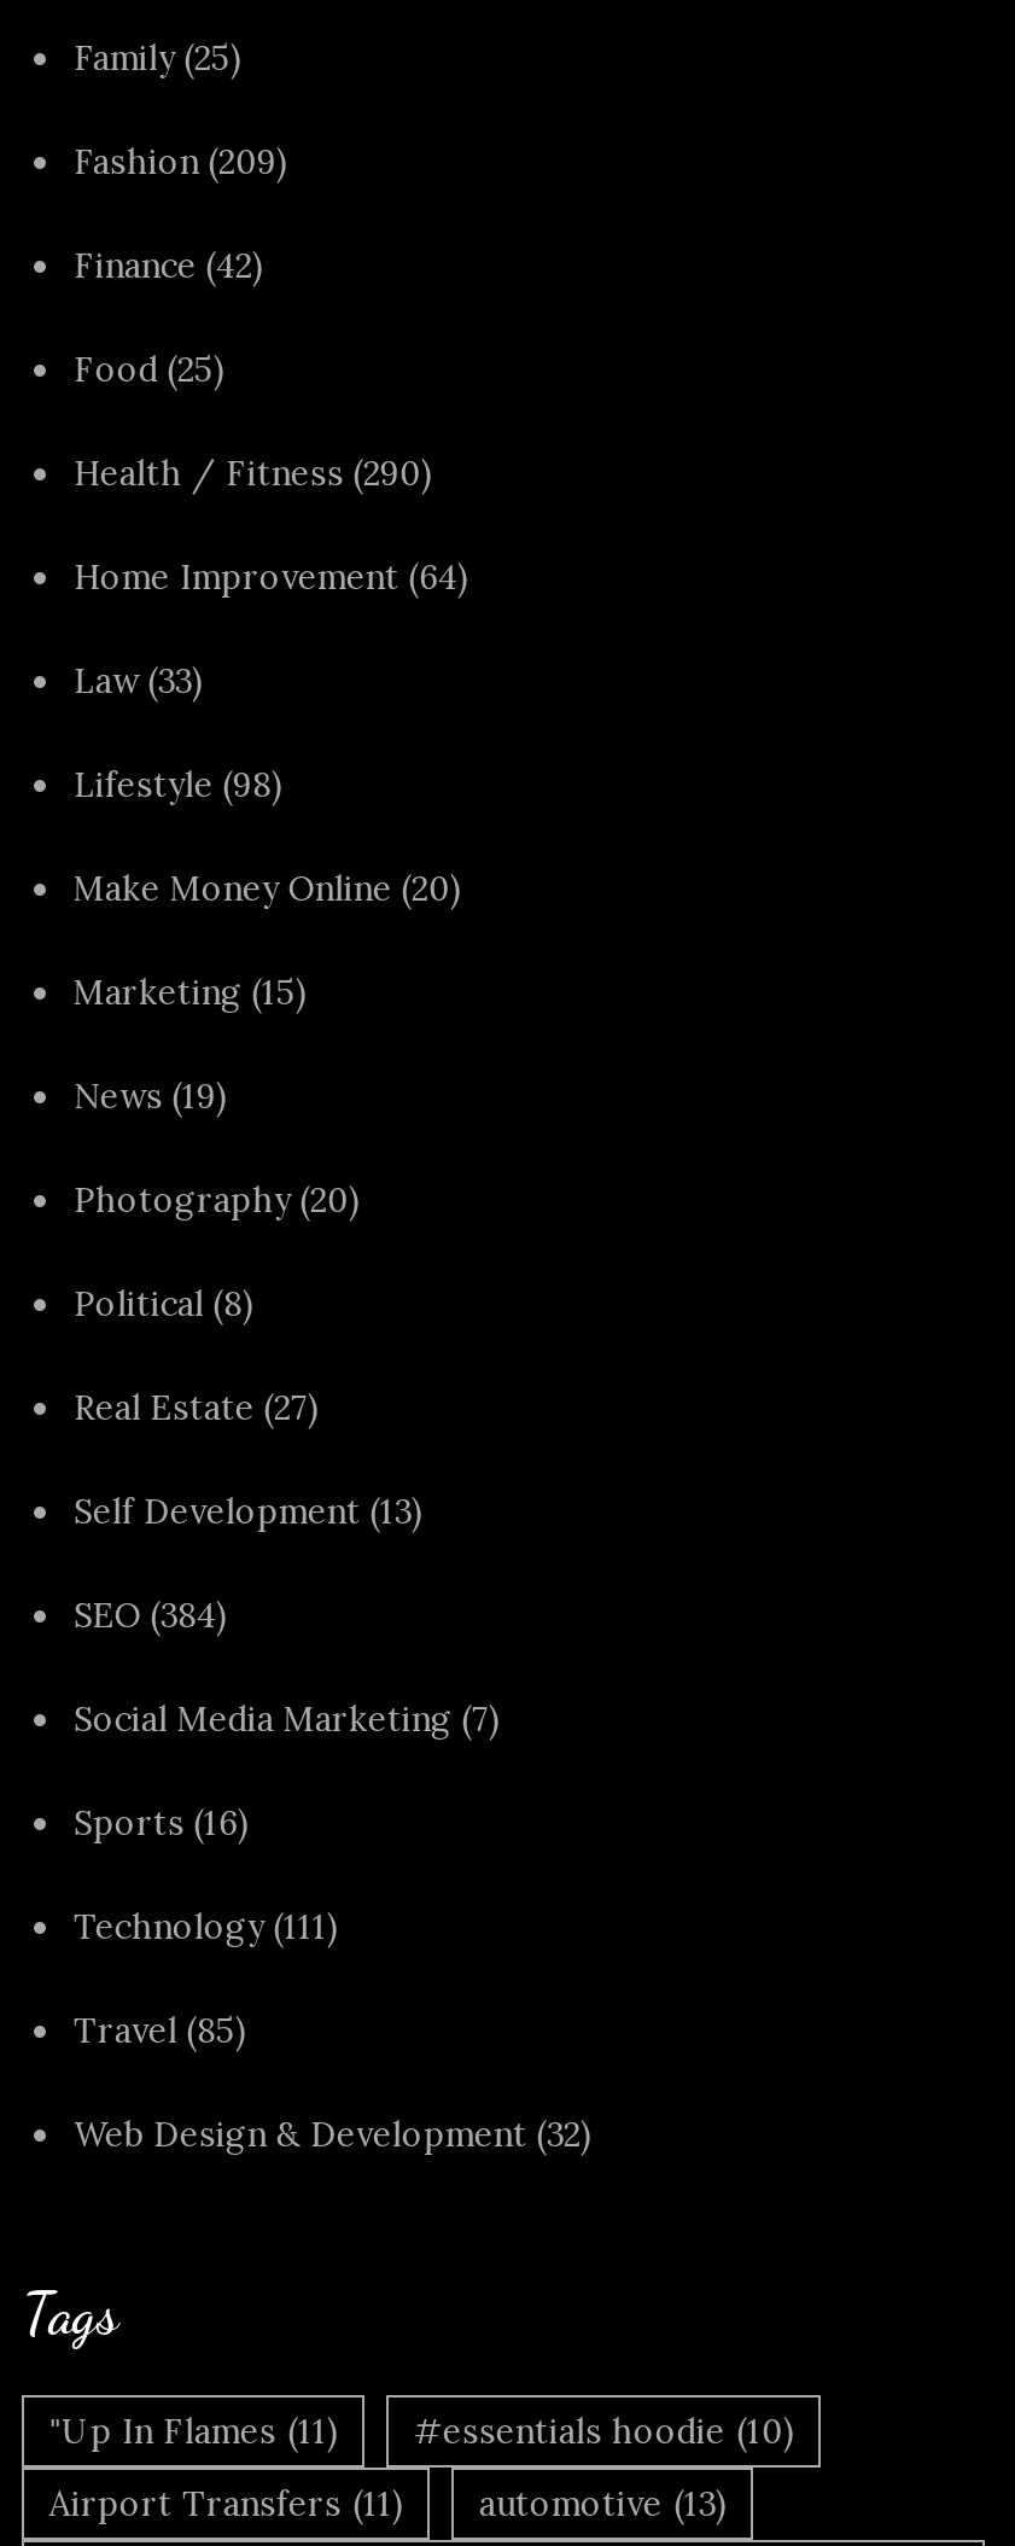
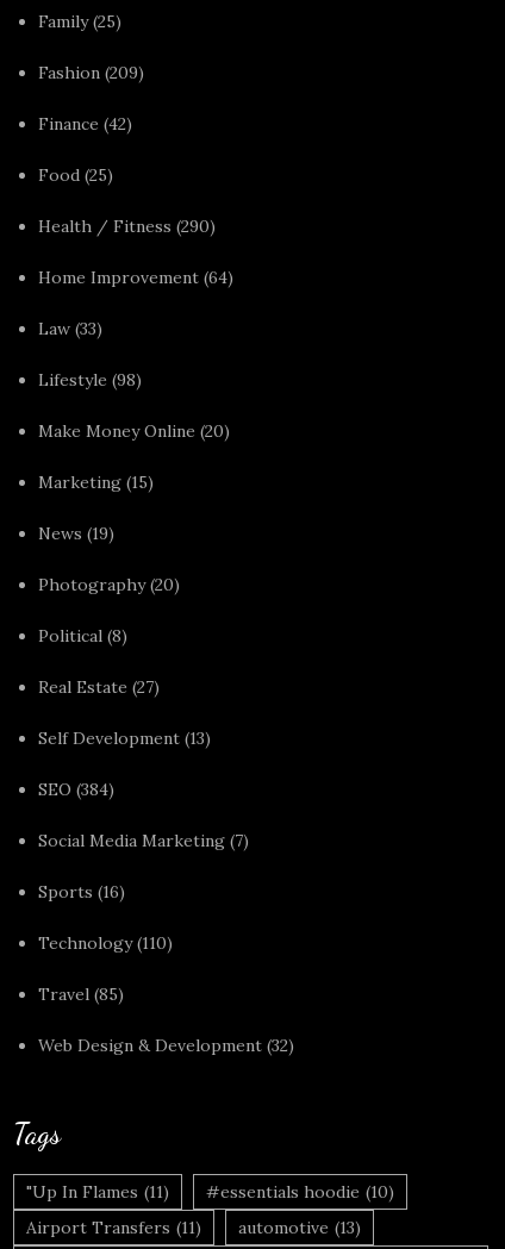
- Technology (111)
+ Technology (110)
